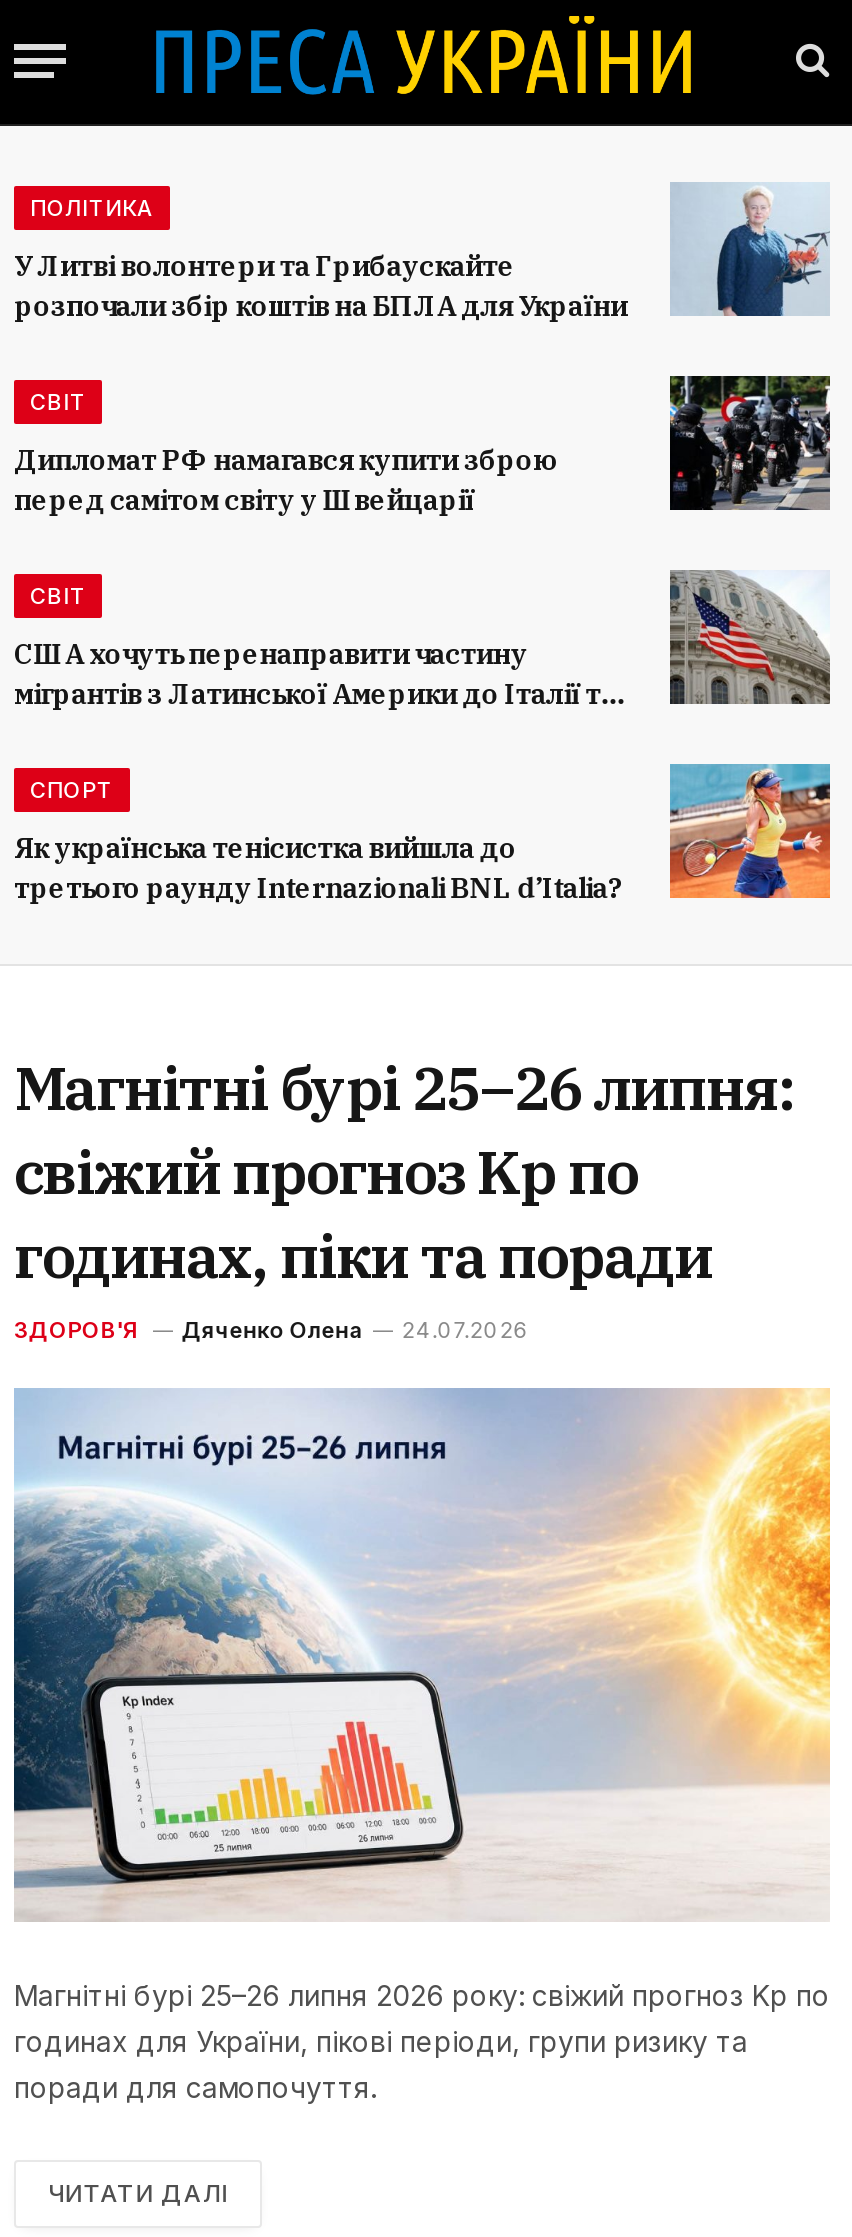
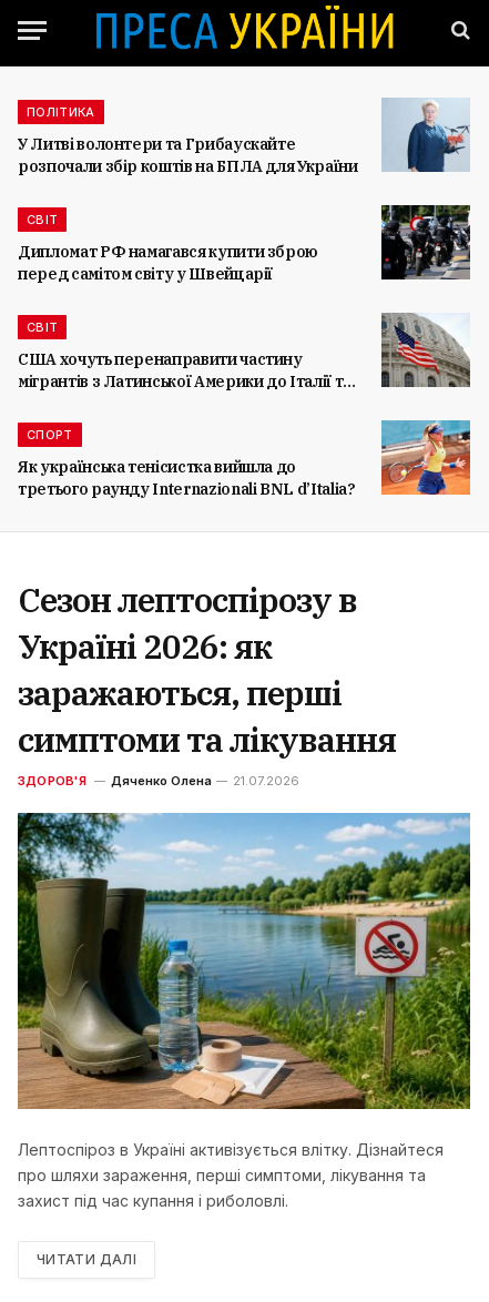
- Магнітні бурі 25–26 липня:
- свіжий прогноз Kp по
- годинах, піки та поради
+ Сезон лептоспірозу в
+ Україні 2026: як
+ заражаються, перші
+ симптоми та лікування

- ЗДОРОВ'Я Дяченко Олена 24.07.2026
+ ЗДОРОВ'Я Дяченко Олена 21.07.2026

- [image]
- Магнітні бурі 25–26 липня 2026 року: свіжий прогноз Kp по
- годинах для України, пікові періоди, групи ризику та
- поради для самопочуття.
+ [image]
+ Лептоспіроз в Україні активізується влітку. Дізнайтеся
+ про шляхи зараження, перші симптоми, лікування та
+ захист під час купання і риболовлі.
